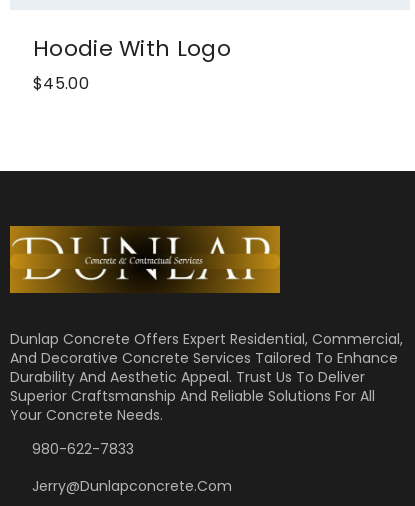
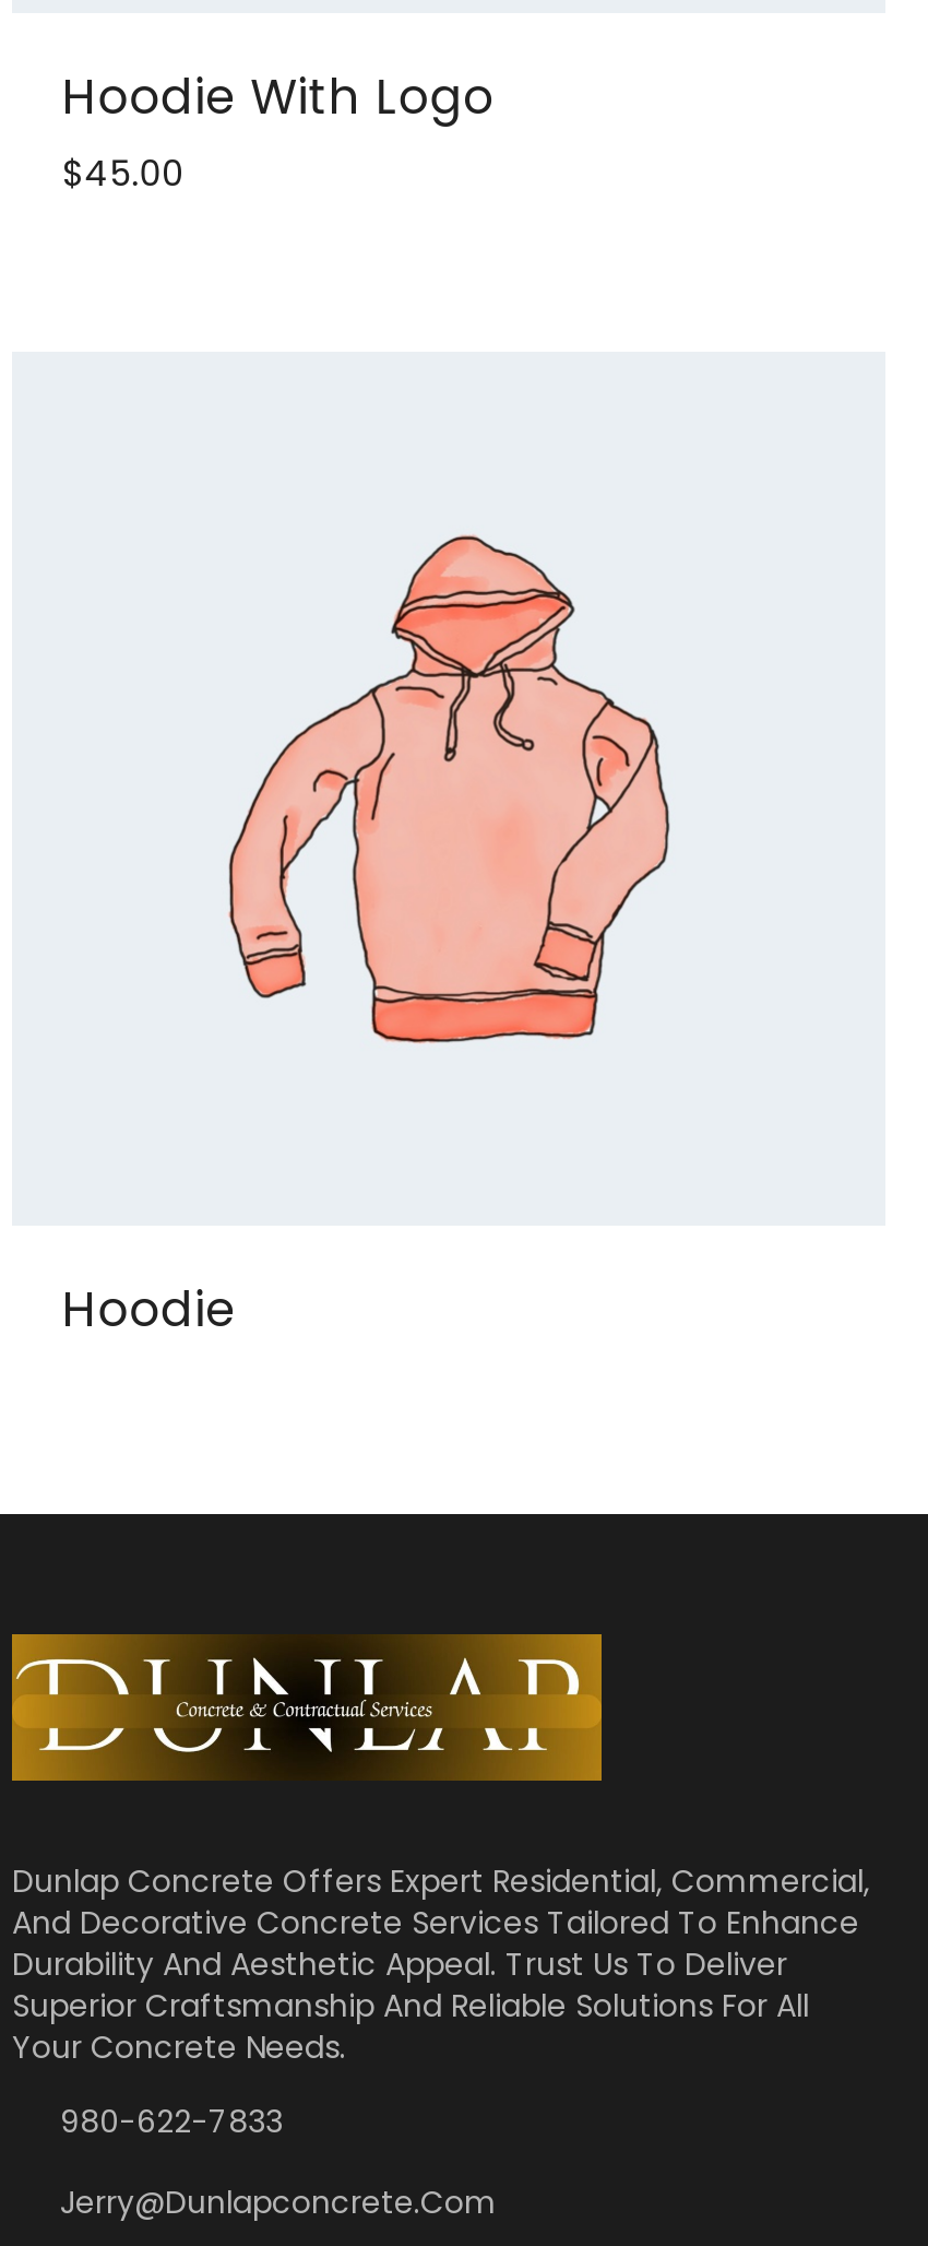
+ Hoodie

+ [image]
